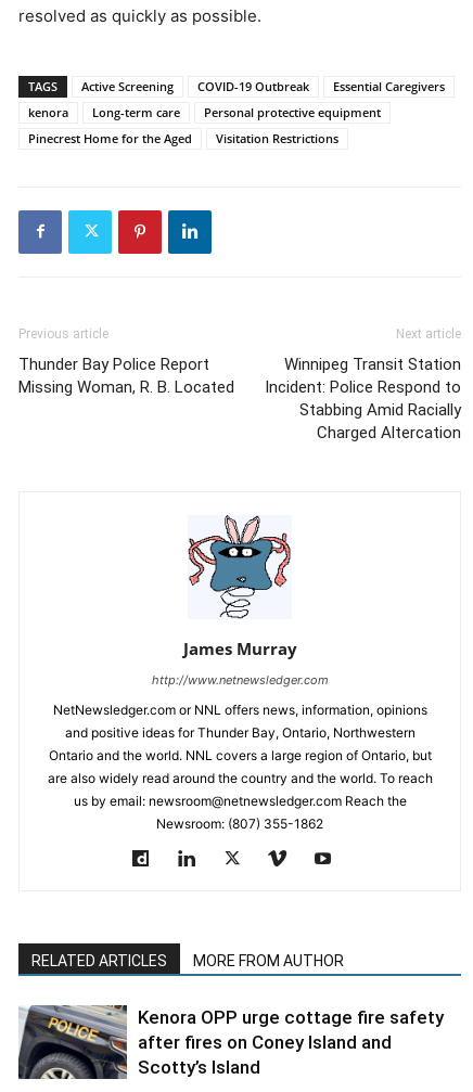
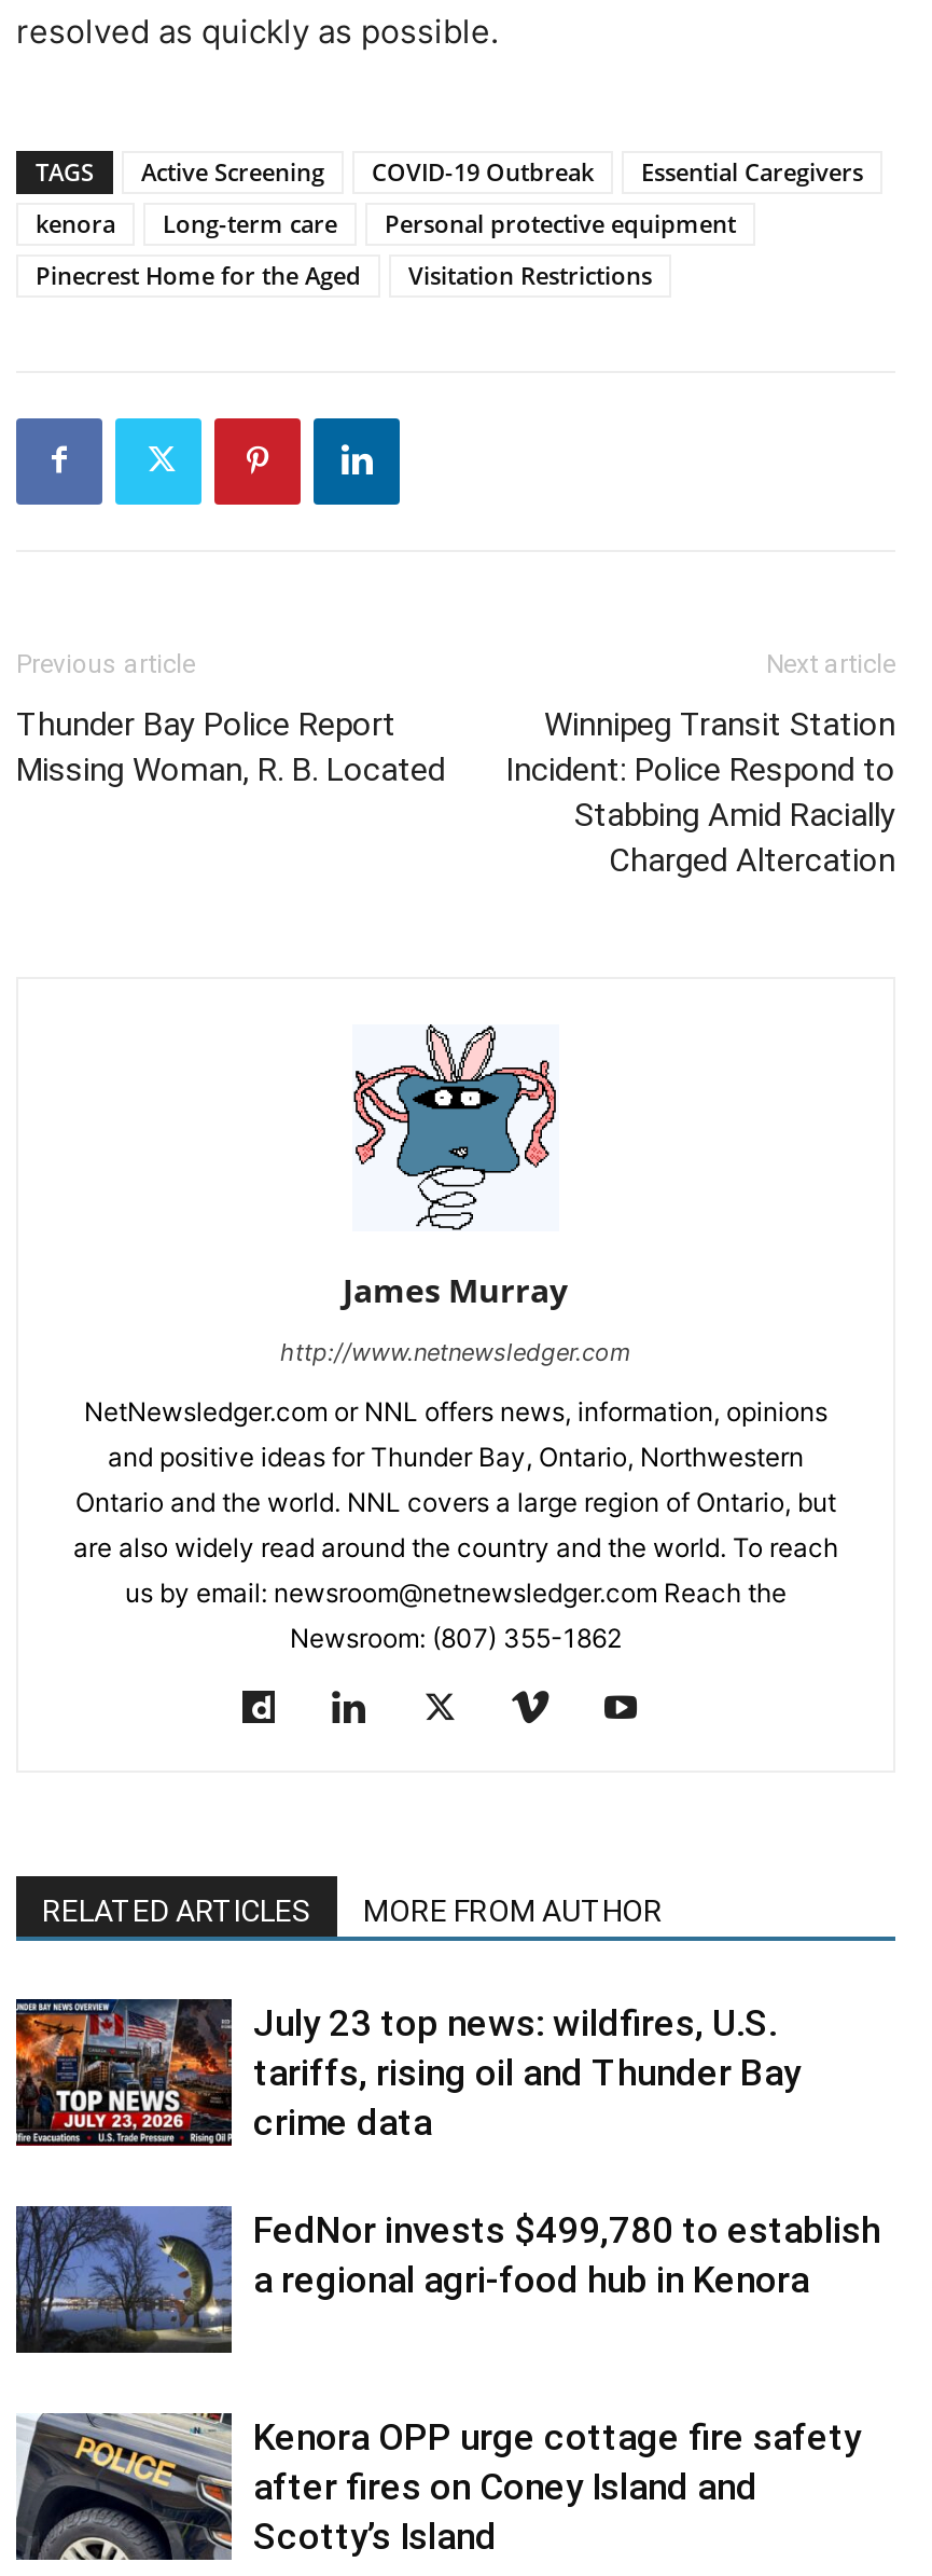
+ [image]
+ July 23 top news: wildfires, U.S.
+ tariffs, rising oil and Thunder Bay
+ crime data
+ FedNor invests $499,780 to establish
+ a regional agri-food hub in Kenora

+ [image]
